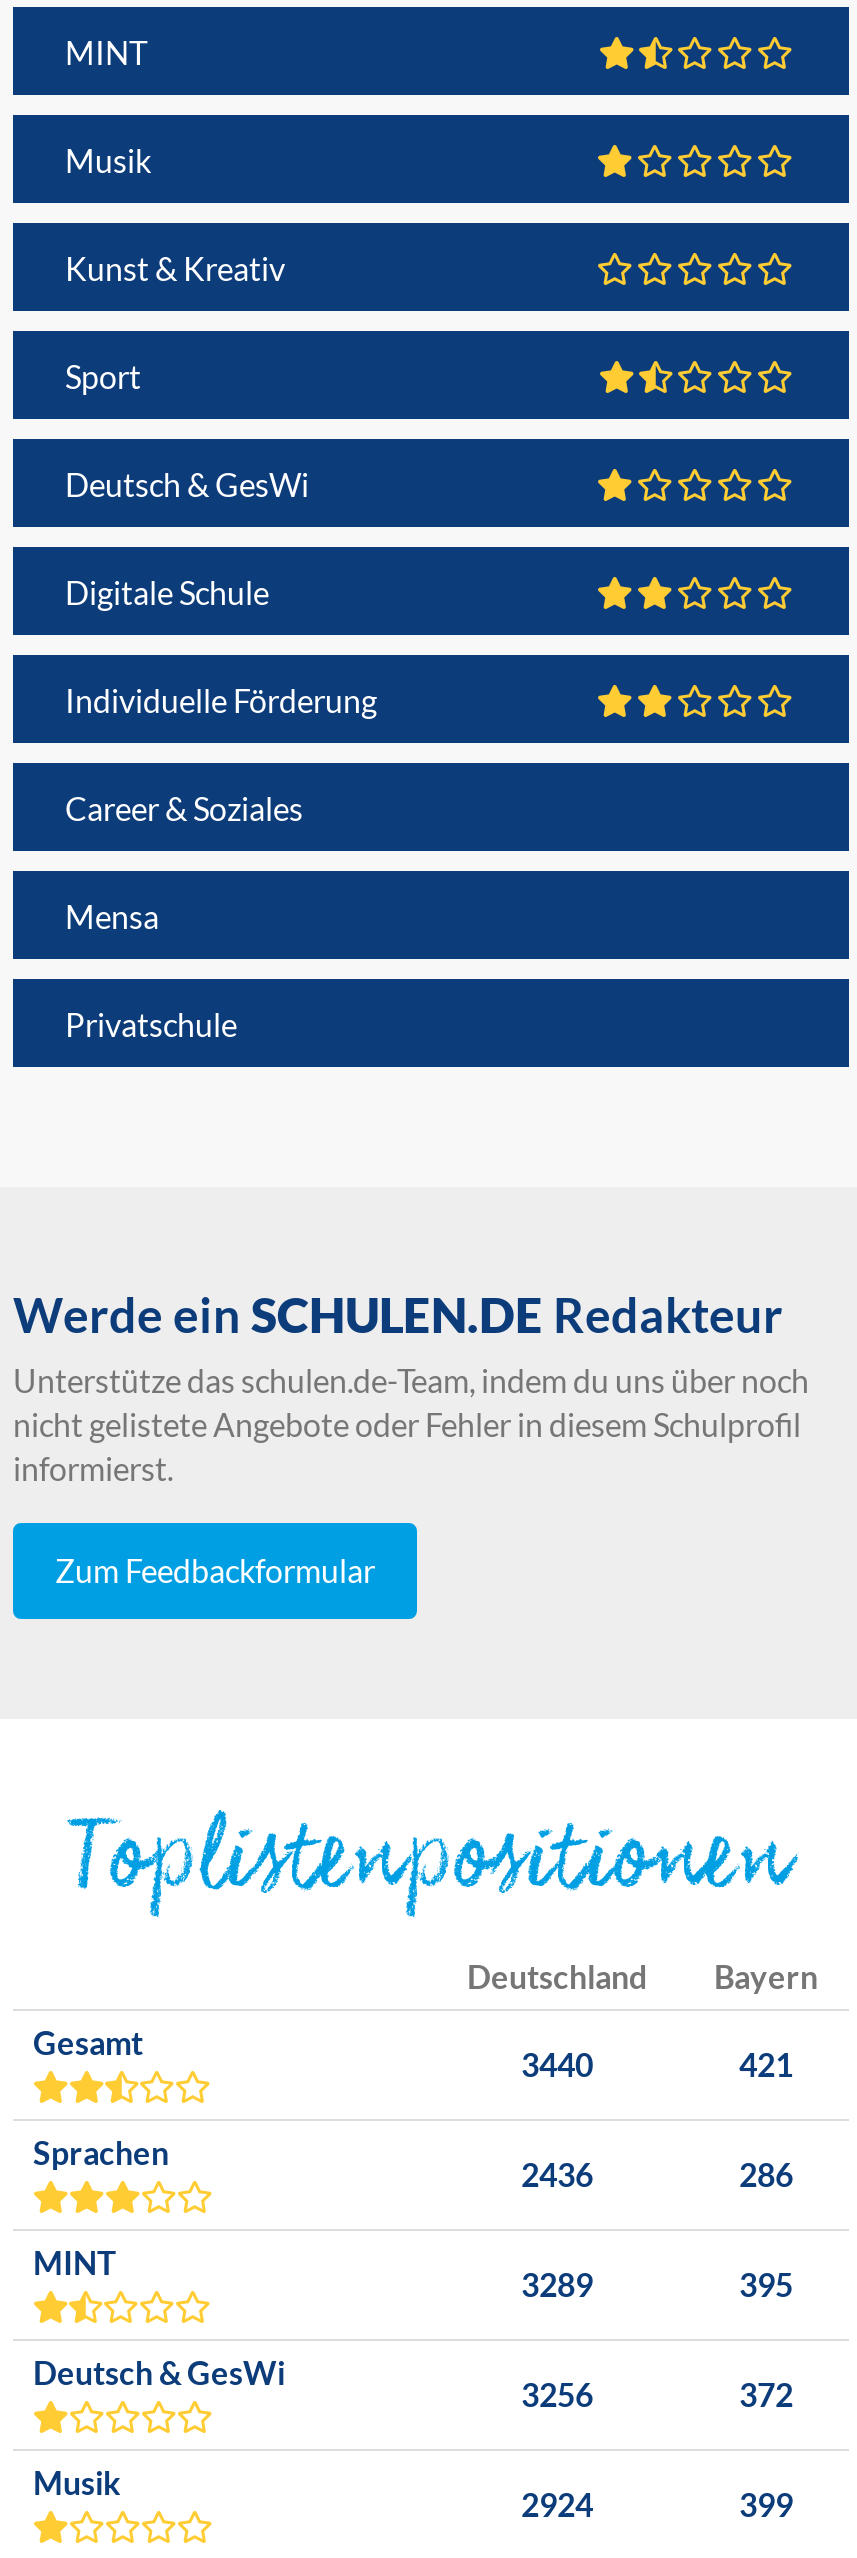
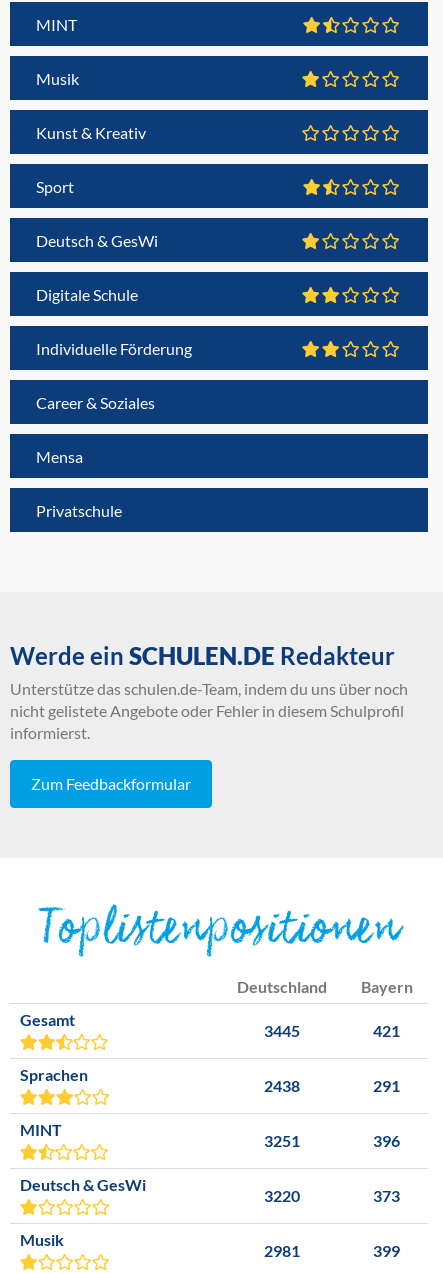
- 3440
+ 3445

- 2436
+ 2438

- 286
+ 291

- 3289
+ 3251

- 395
+ 396

- 3256
+ 3220

- 372
+ 373

- 2924
+ 2981
